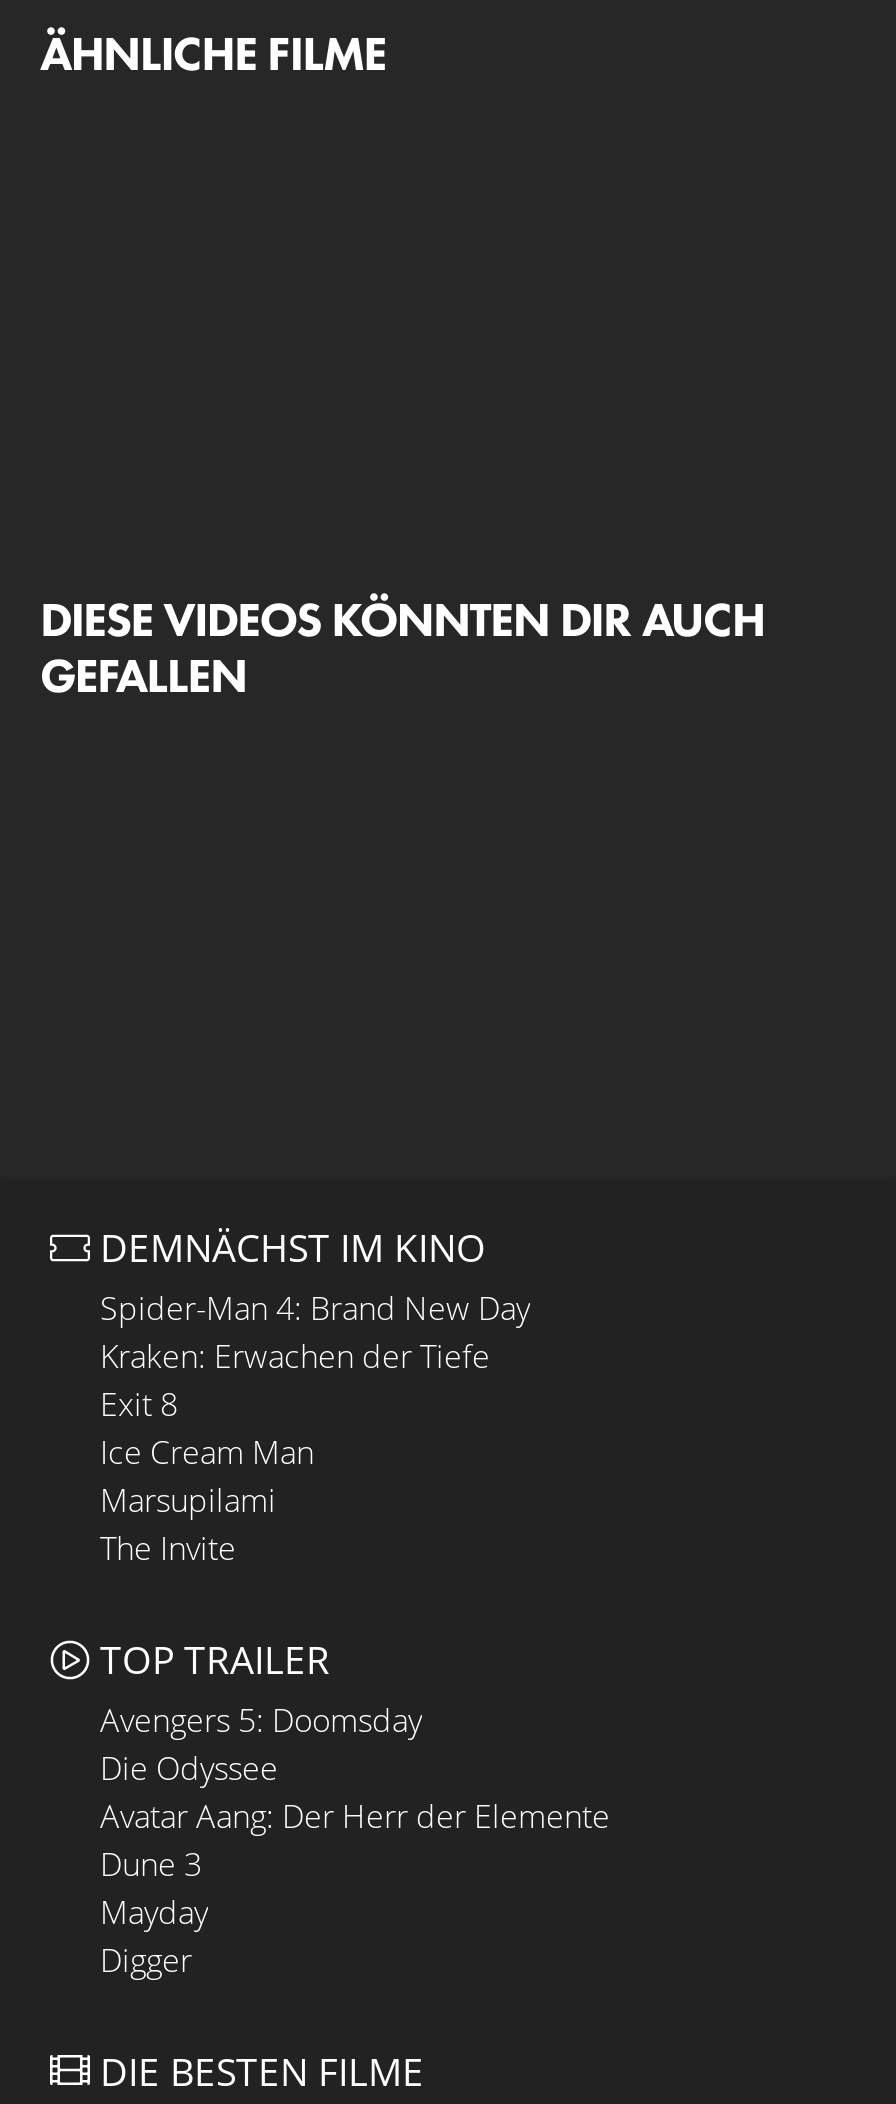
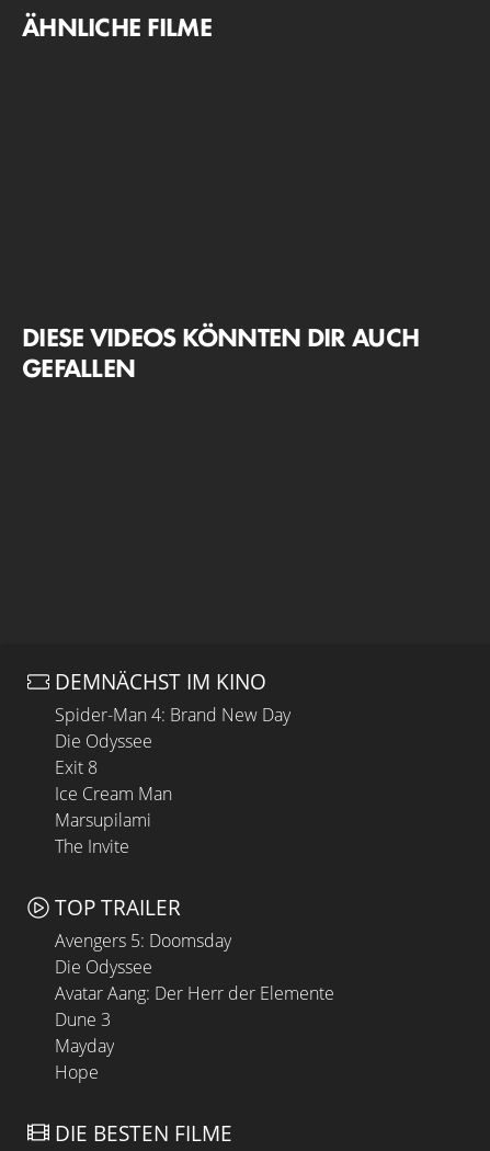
- Kraken: Erwachen der Tiefe
+ Die Odyssee

- Digger
+ Hope
